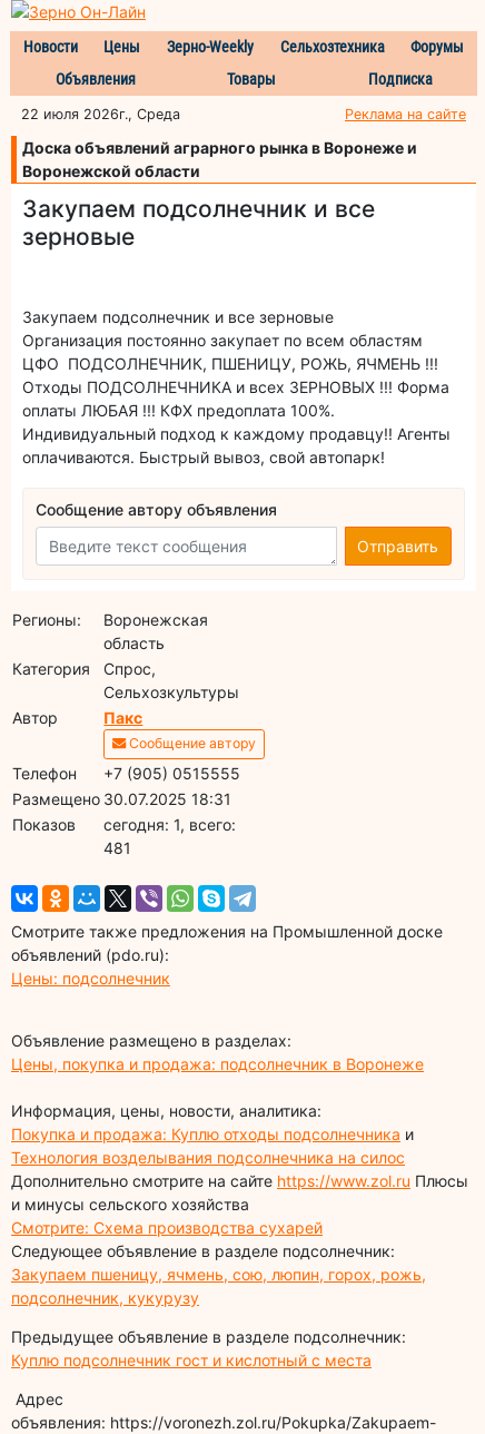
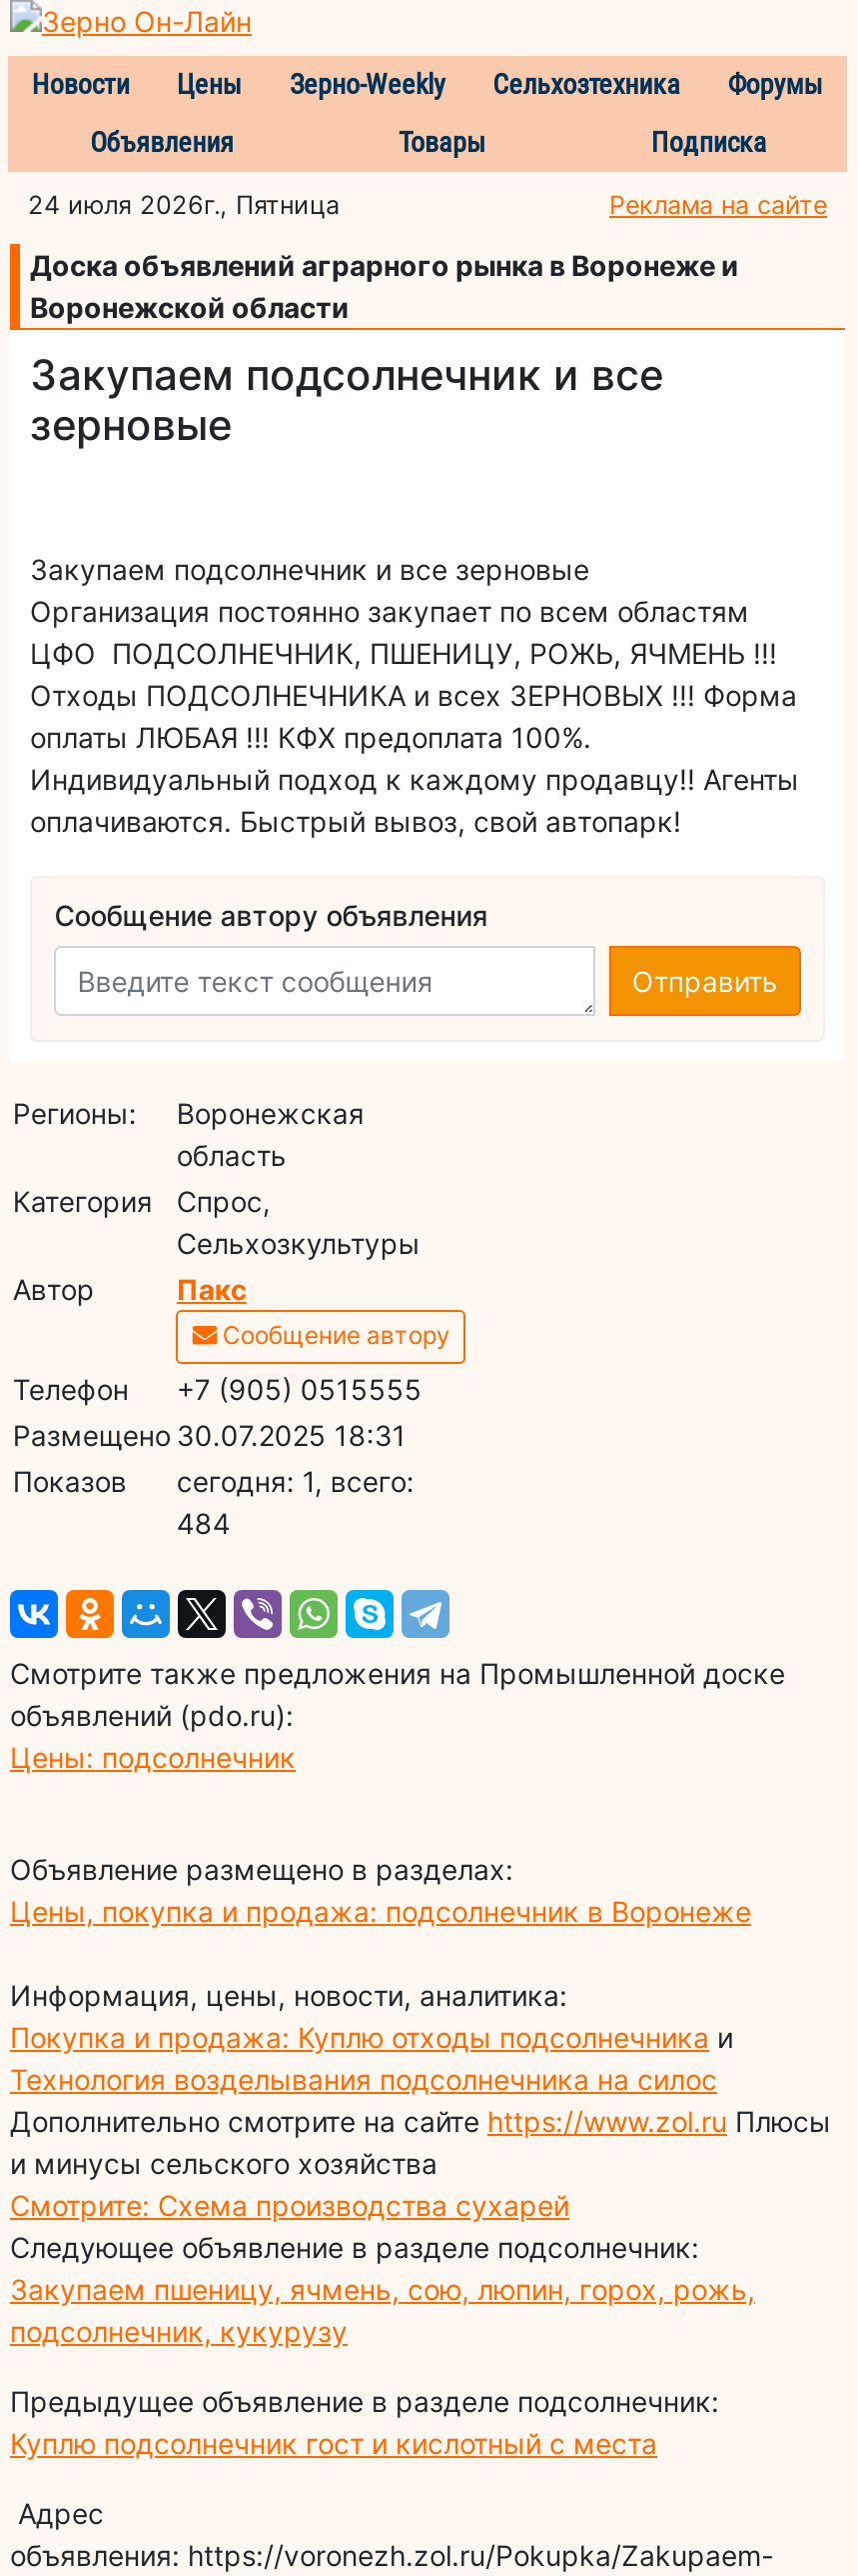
- 22 июля 2026г., Среда
+ 24 июля 2026г., Пятница

- 481
+ 484
